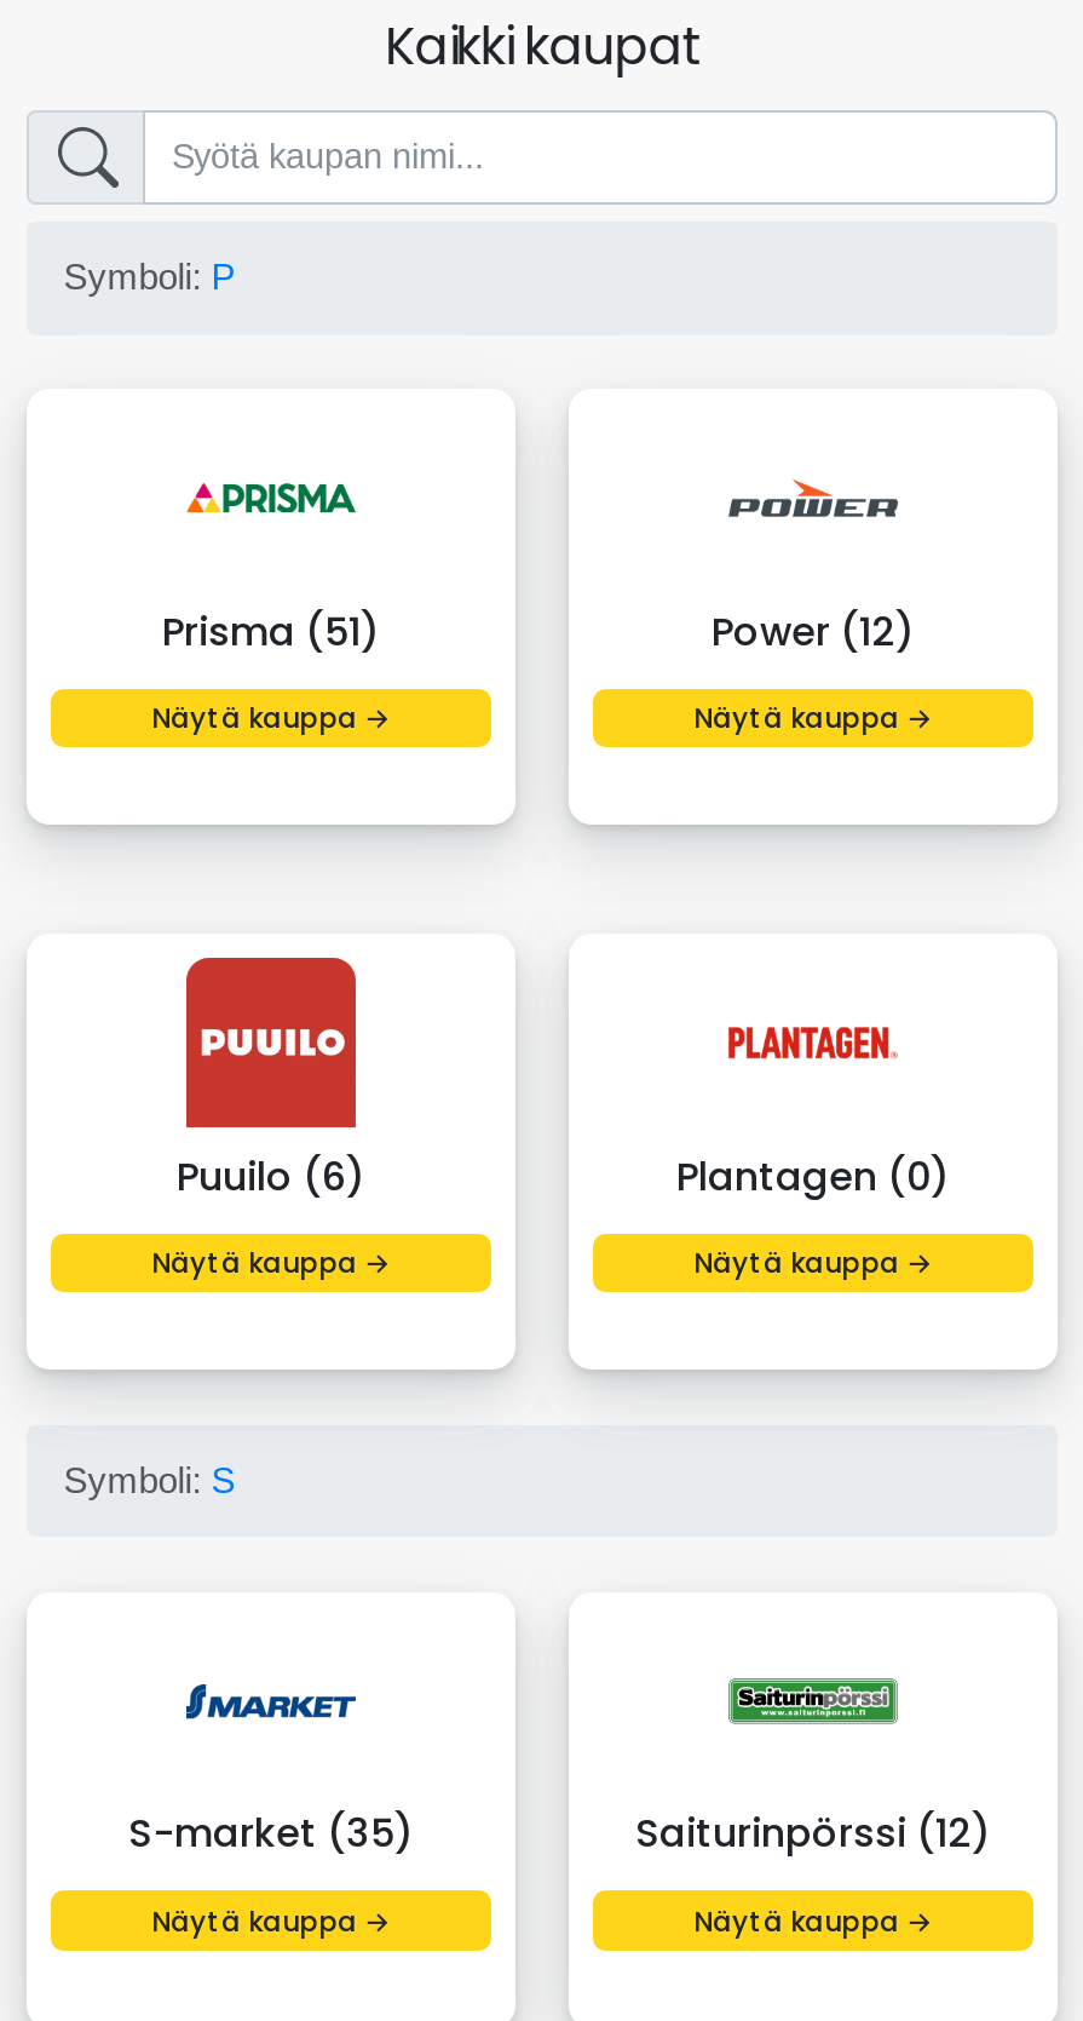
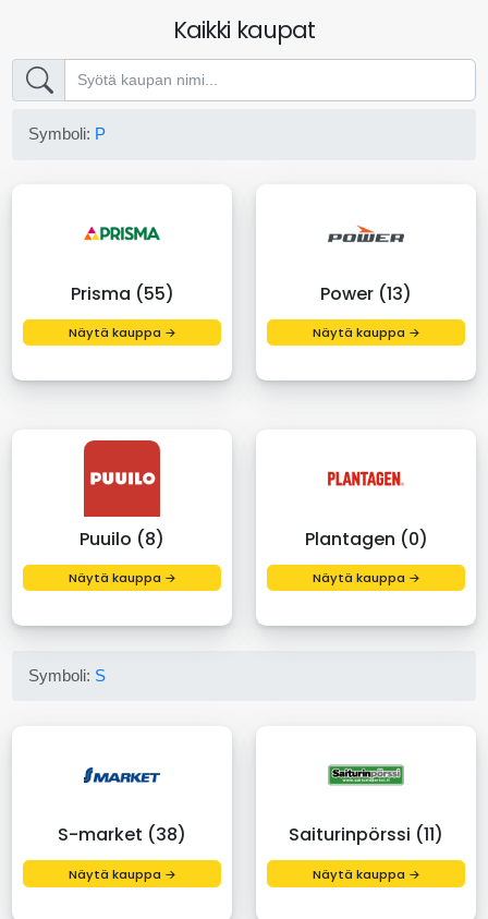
- Prisma (51)
+ Prisma (55)

- Power (12)
+ Power (13)

- Puuilo (6)
+ Puuilo (8)

- S-market (35)
+ S-market (38)

- Saiturinpörssi (12)
+ Saiturinpörssi (11)
